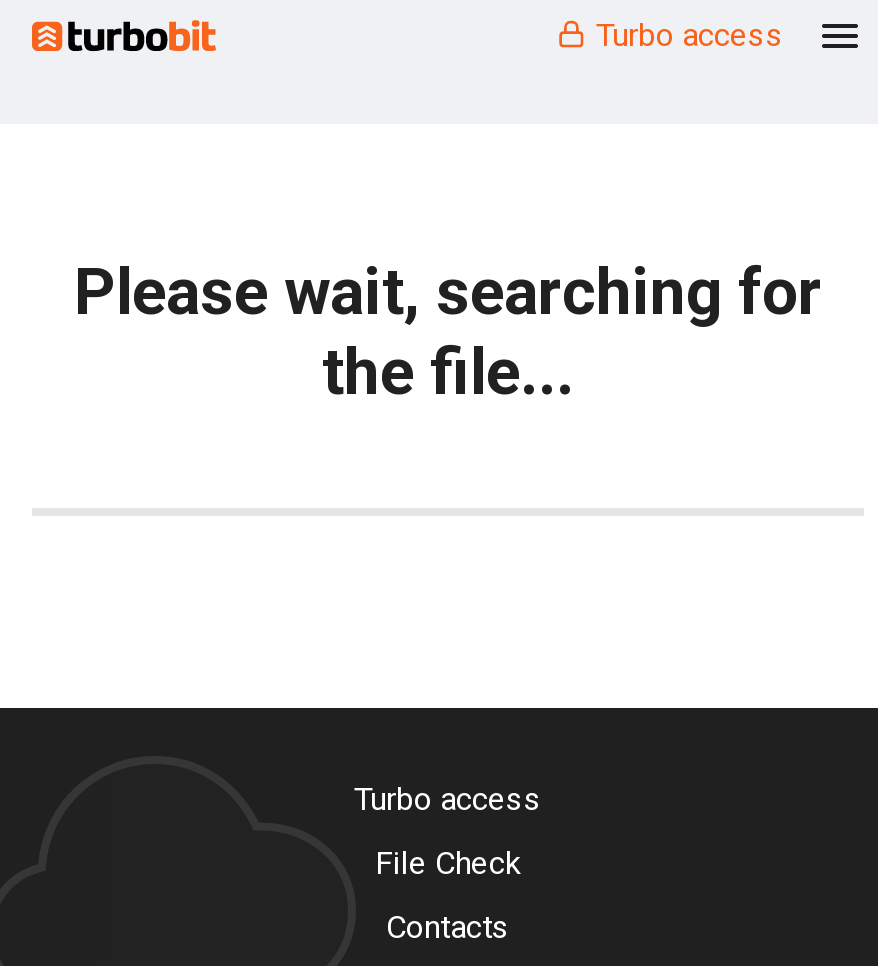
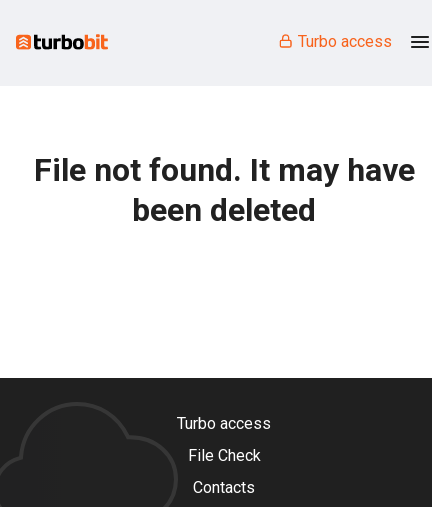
- Please wait, searching for
- the file...
+ File not found. It may have
+ been deleted
